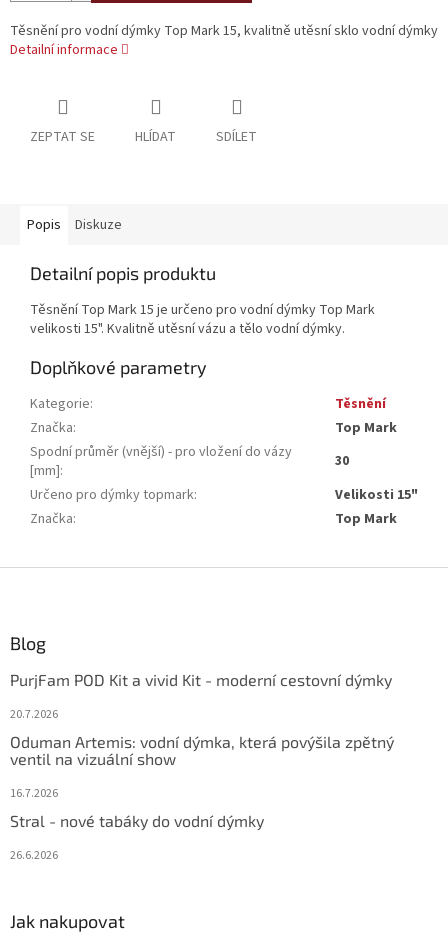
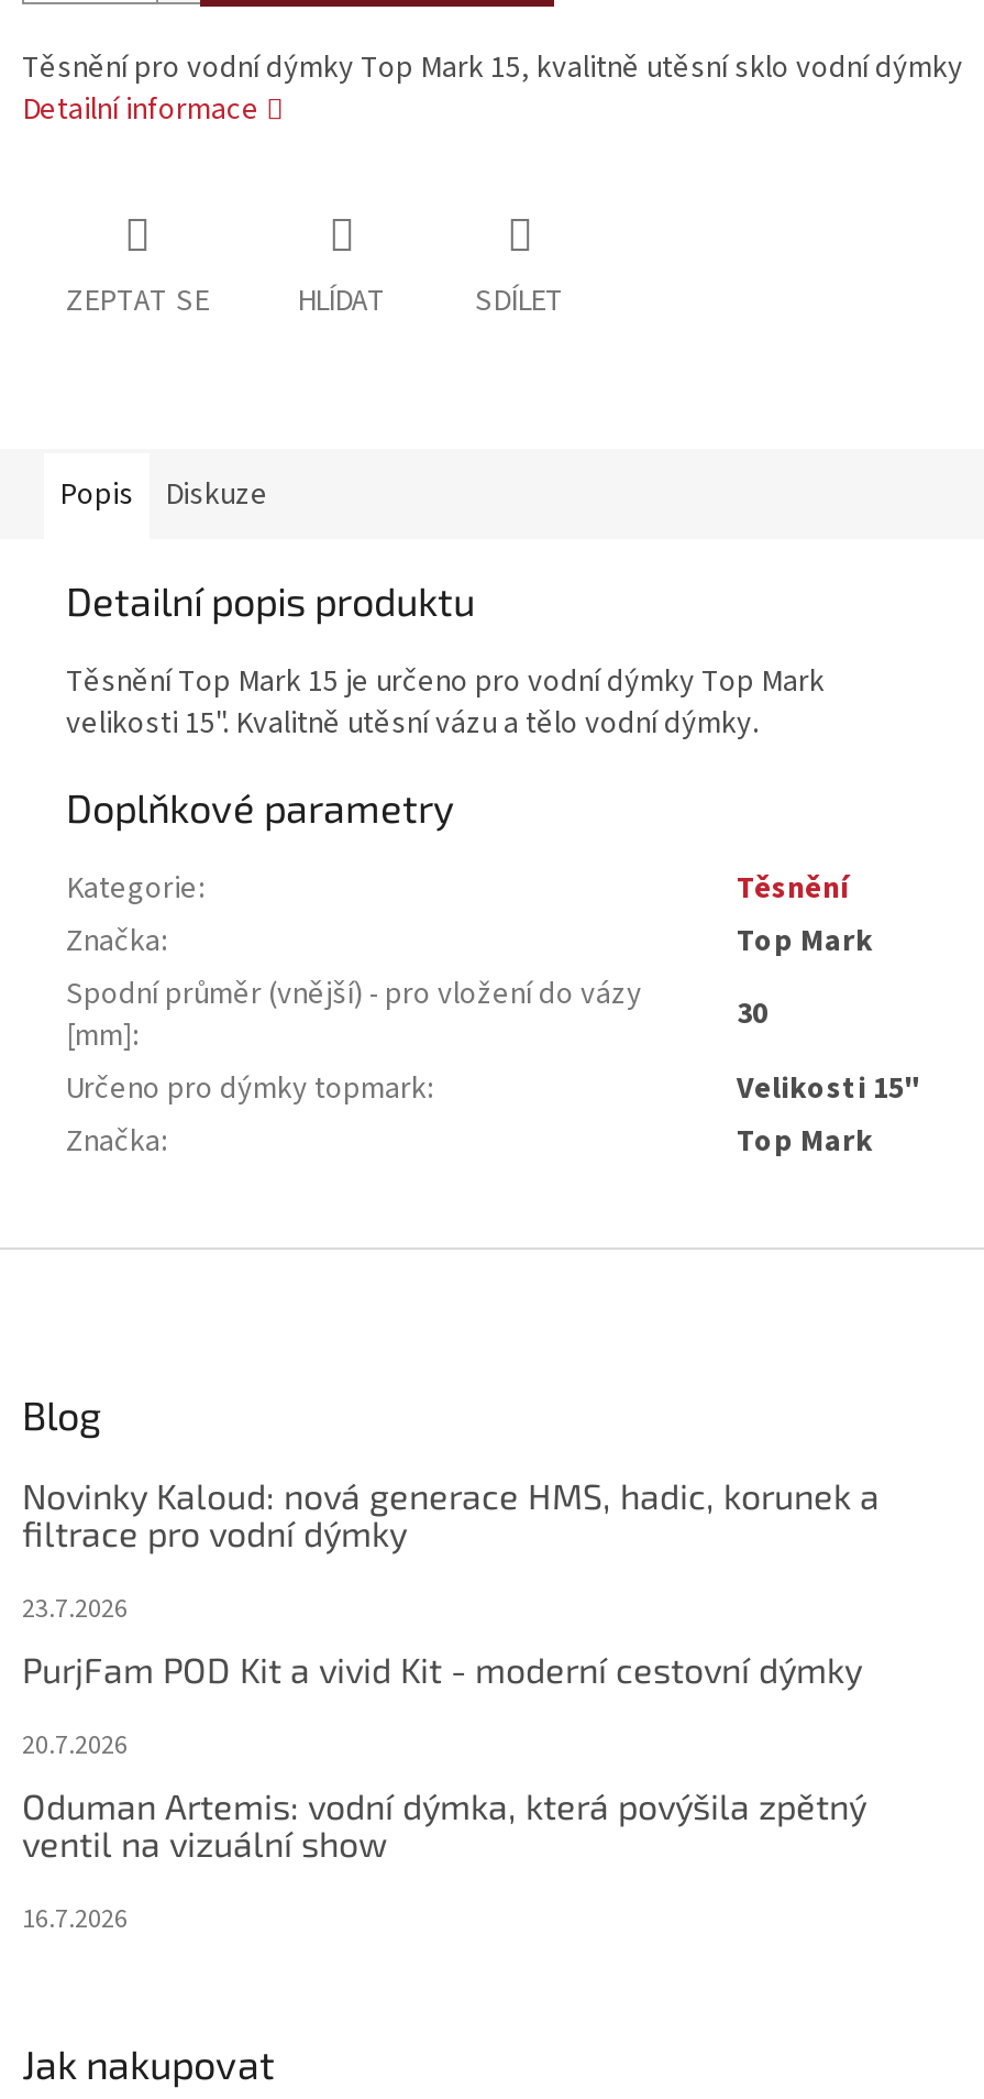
+ Novinky Kaloud: nová generace HMS, hadic, korunek a
+ filtrace pro vodní dýmky
+ 23.7.2026

moved down: PurjFam POD Kit a vivid Kit - moderní cestovní dýmky | 20.7.2026 | Oduman Artemis: vodní dýmka, která povýšila zpětný | ventil na vizuální show | 16.7.2026

- Stral - nové tabáky do vodní dýmky
- 26.6.2026
